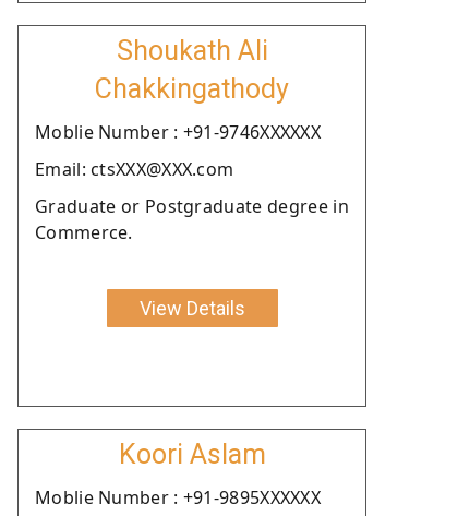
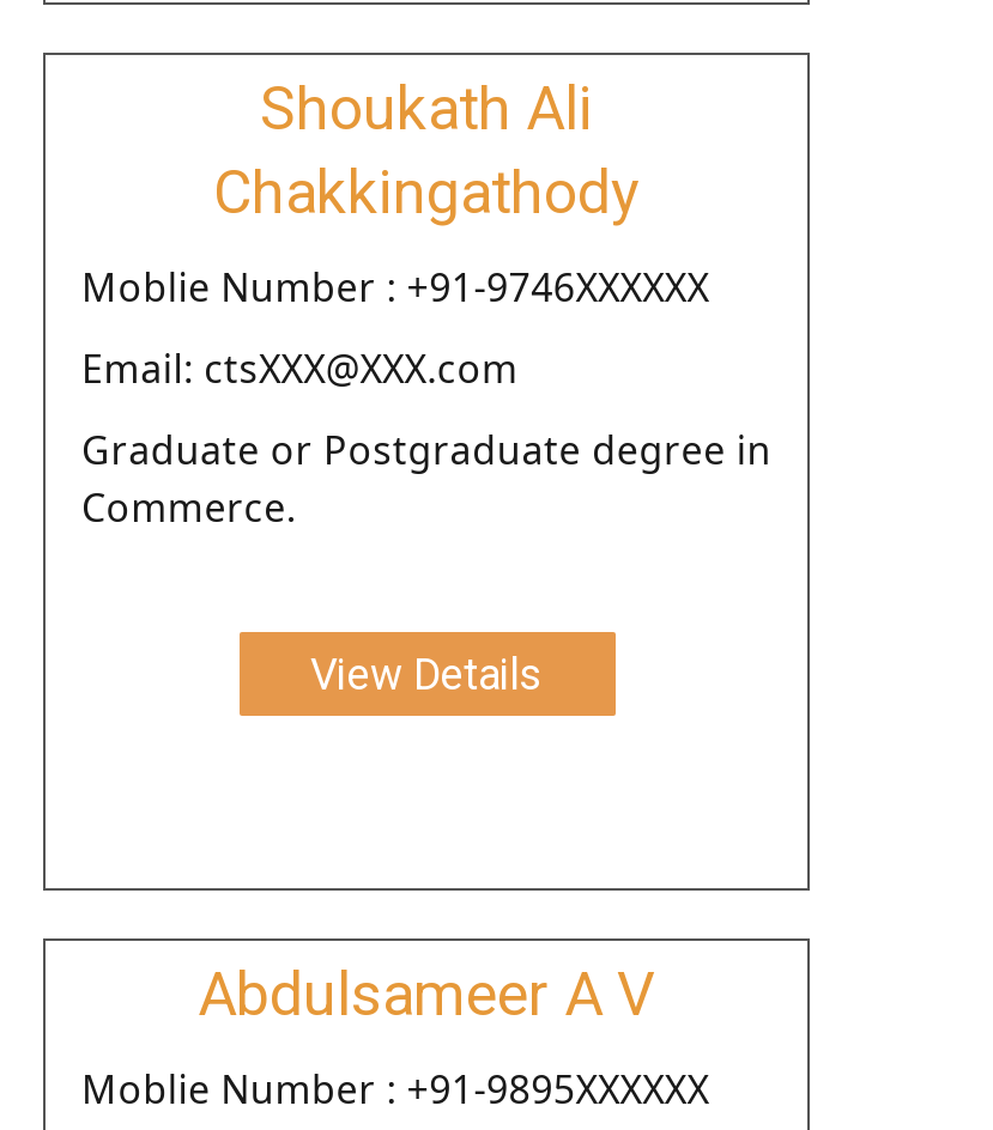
- Koori Aslam
+ Abdulsameer A V
